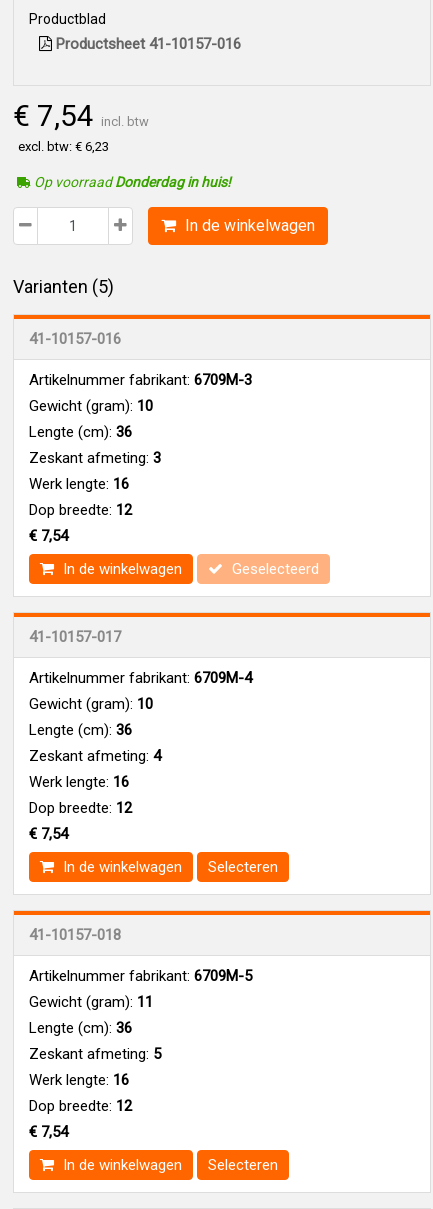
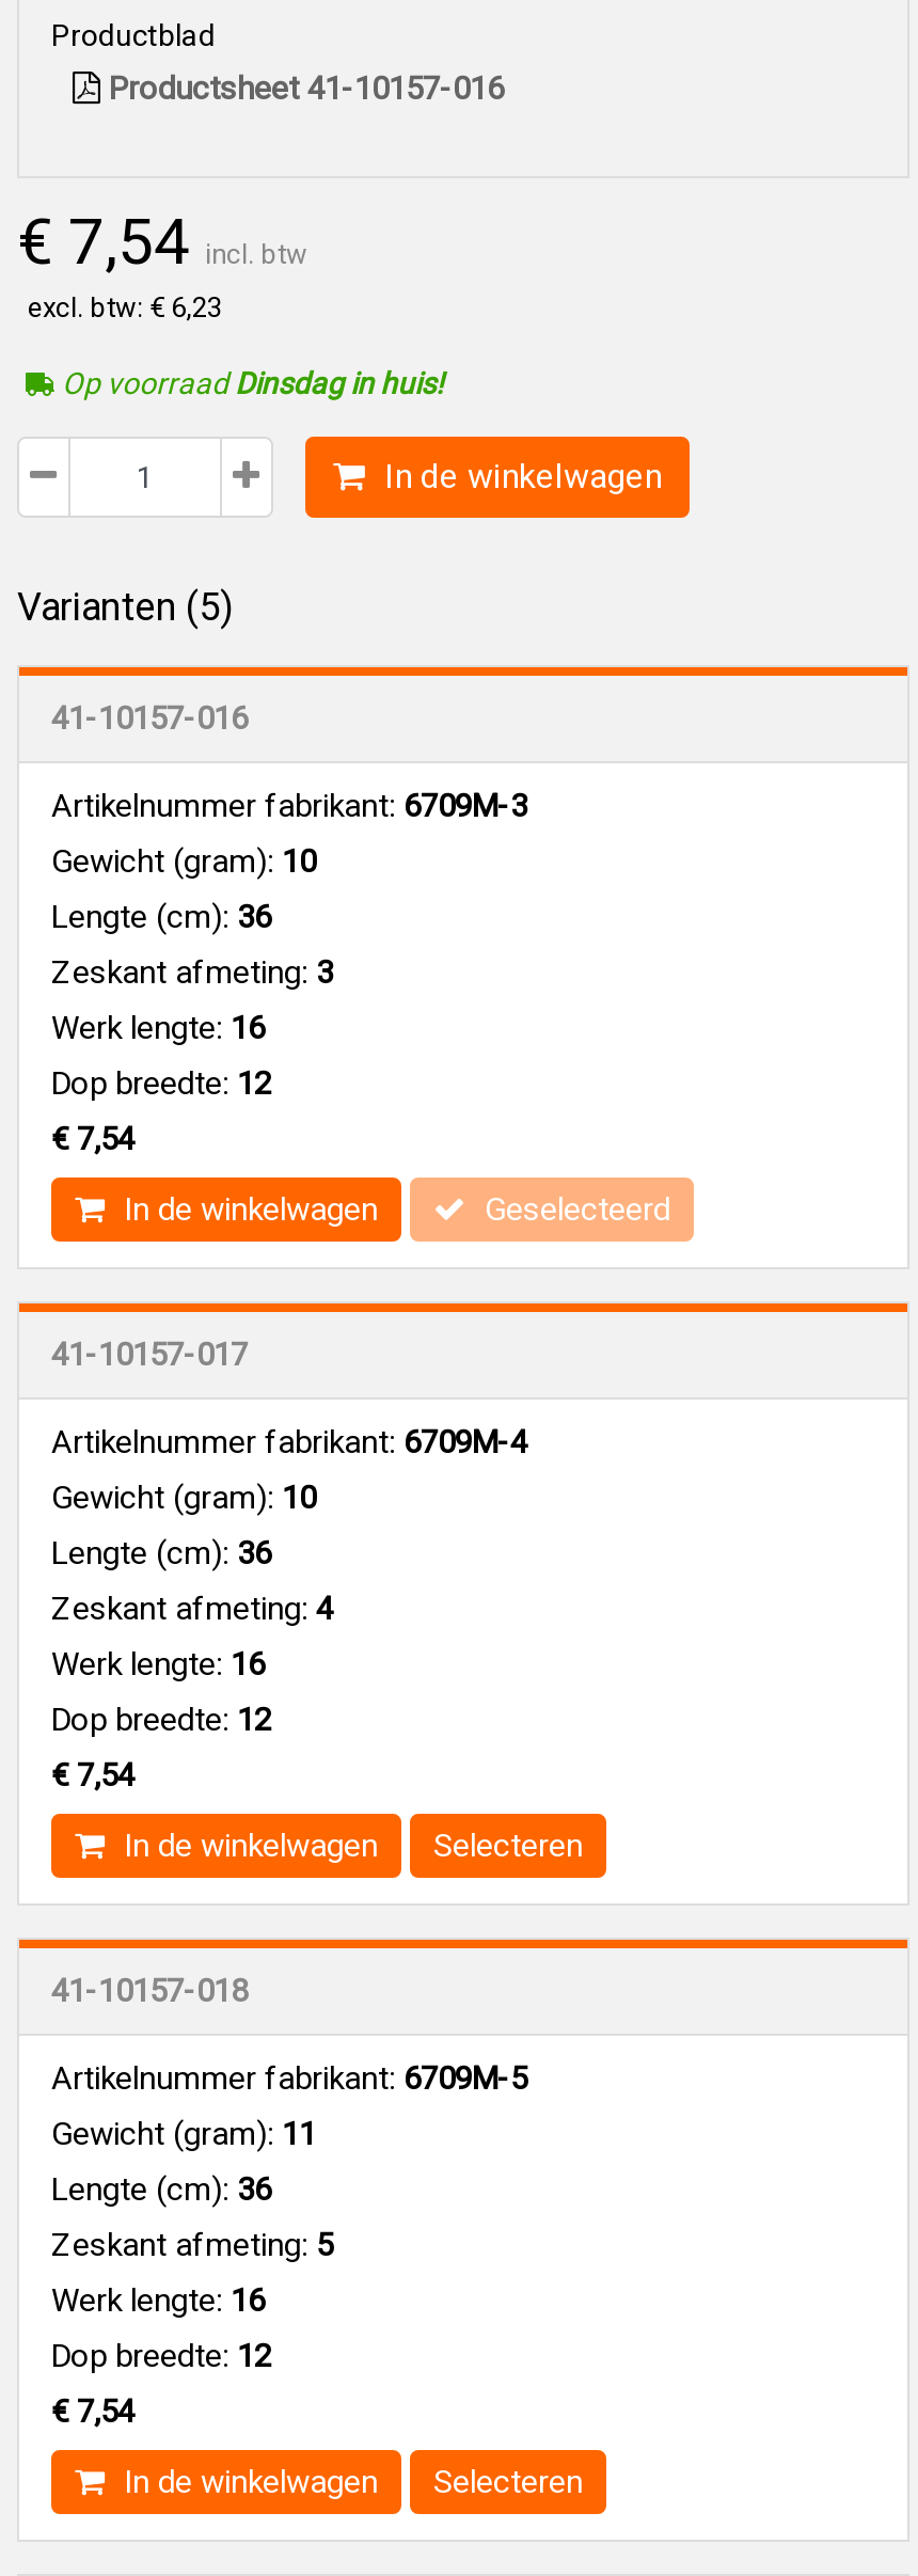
- Op voorraad Donderdag in huis!
+ Op voorraad Dinsdag in huis!
